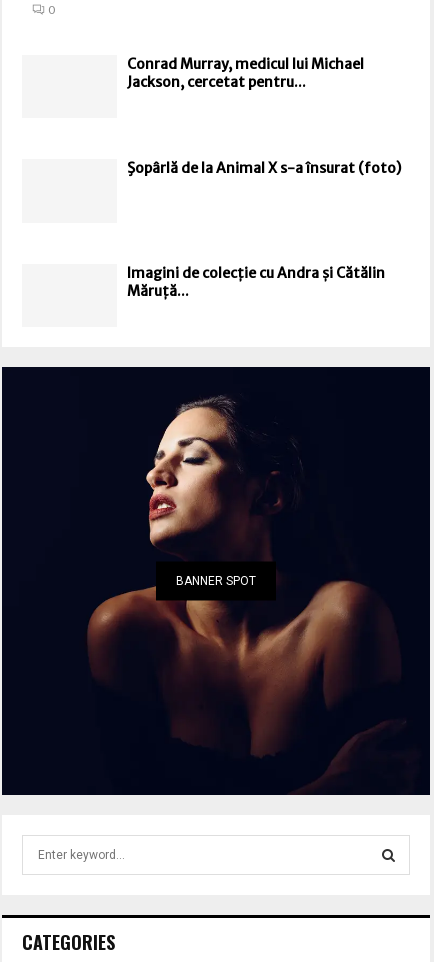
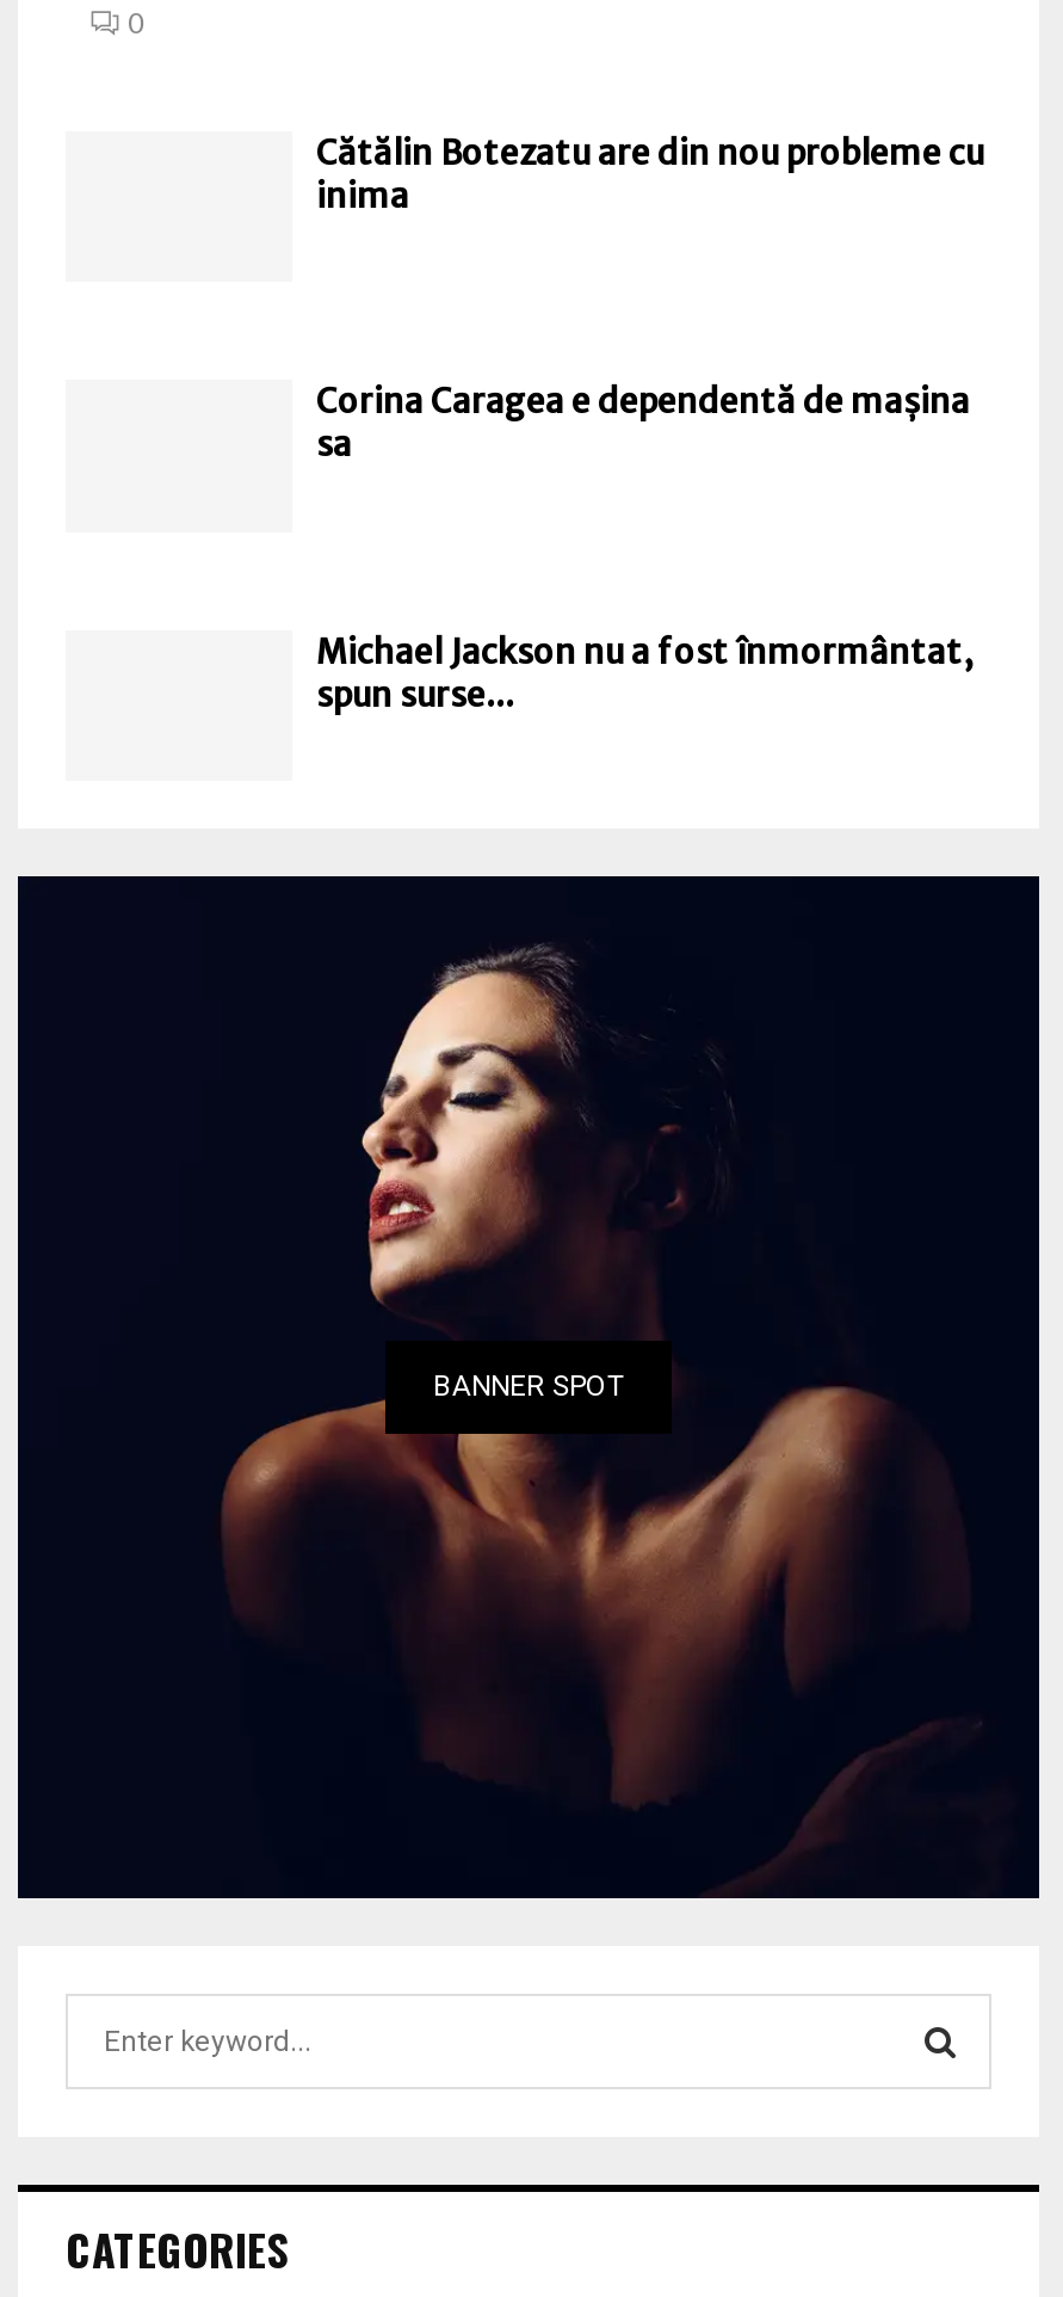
- Conrad Murray, medicul lui Michael
- Jackson, cercetat pentru...
+ Cătălin Botezatu are din nou probleme cu
+ inima

- Şopârlă de la Animal X s-a însurat (foto)
+ Corina Caragea e dependentă de mașina
+ sa

- Imagini de colecție cu Andra și Cătălin
- Măruță...
+ Michael Jackson nu a fost înmormântat,
+ spun surse...
